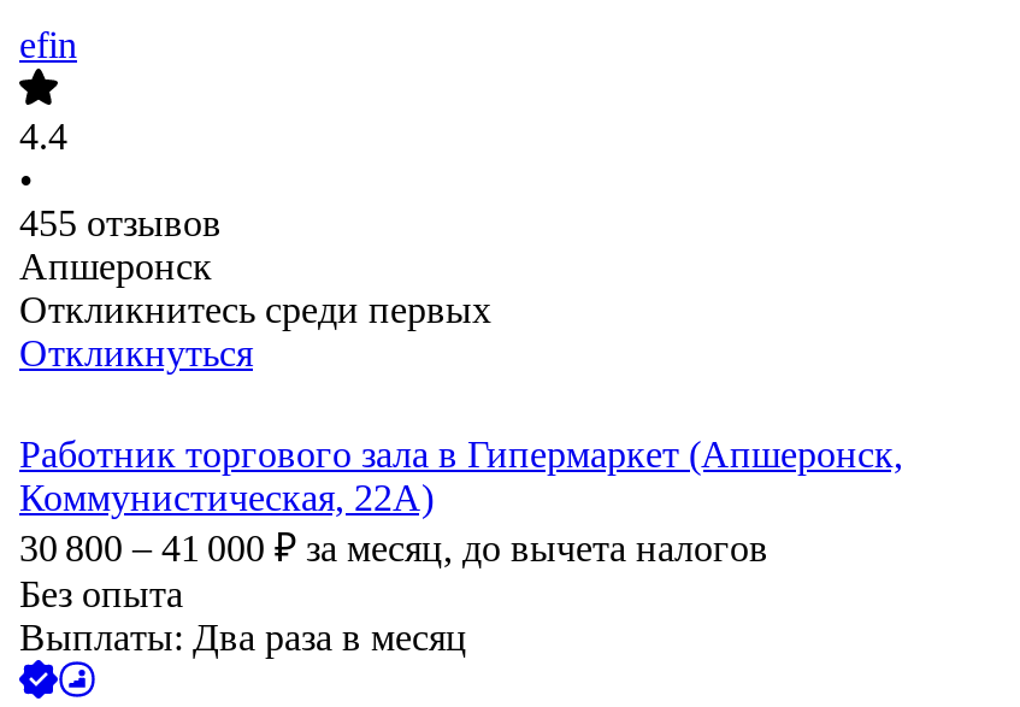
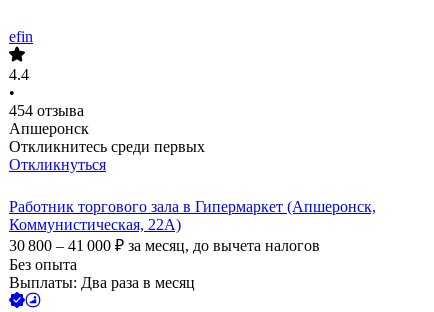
- 455 отзывов
+ 454 отзыва
